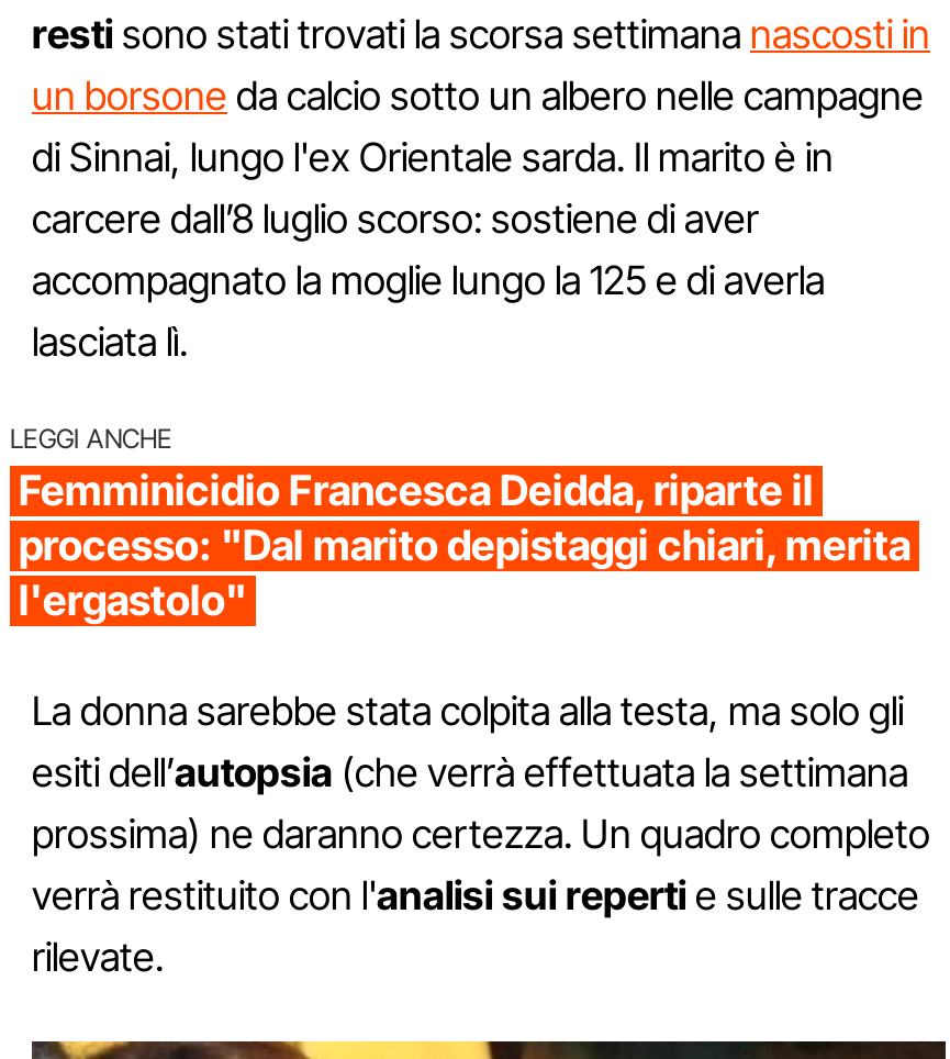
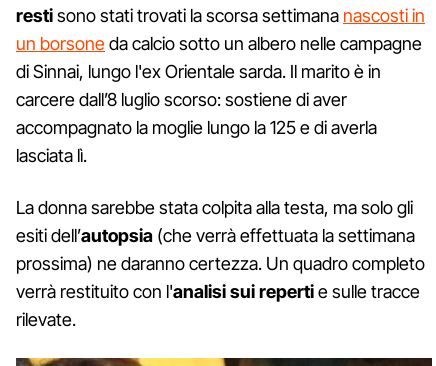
- LEGGI ANCHE
- Femminicidio Francesca Deidda, riparte il
- processo: "Dal marito depistaggi chiari, merita
- l'ergastolo"
